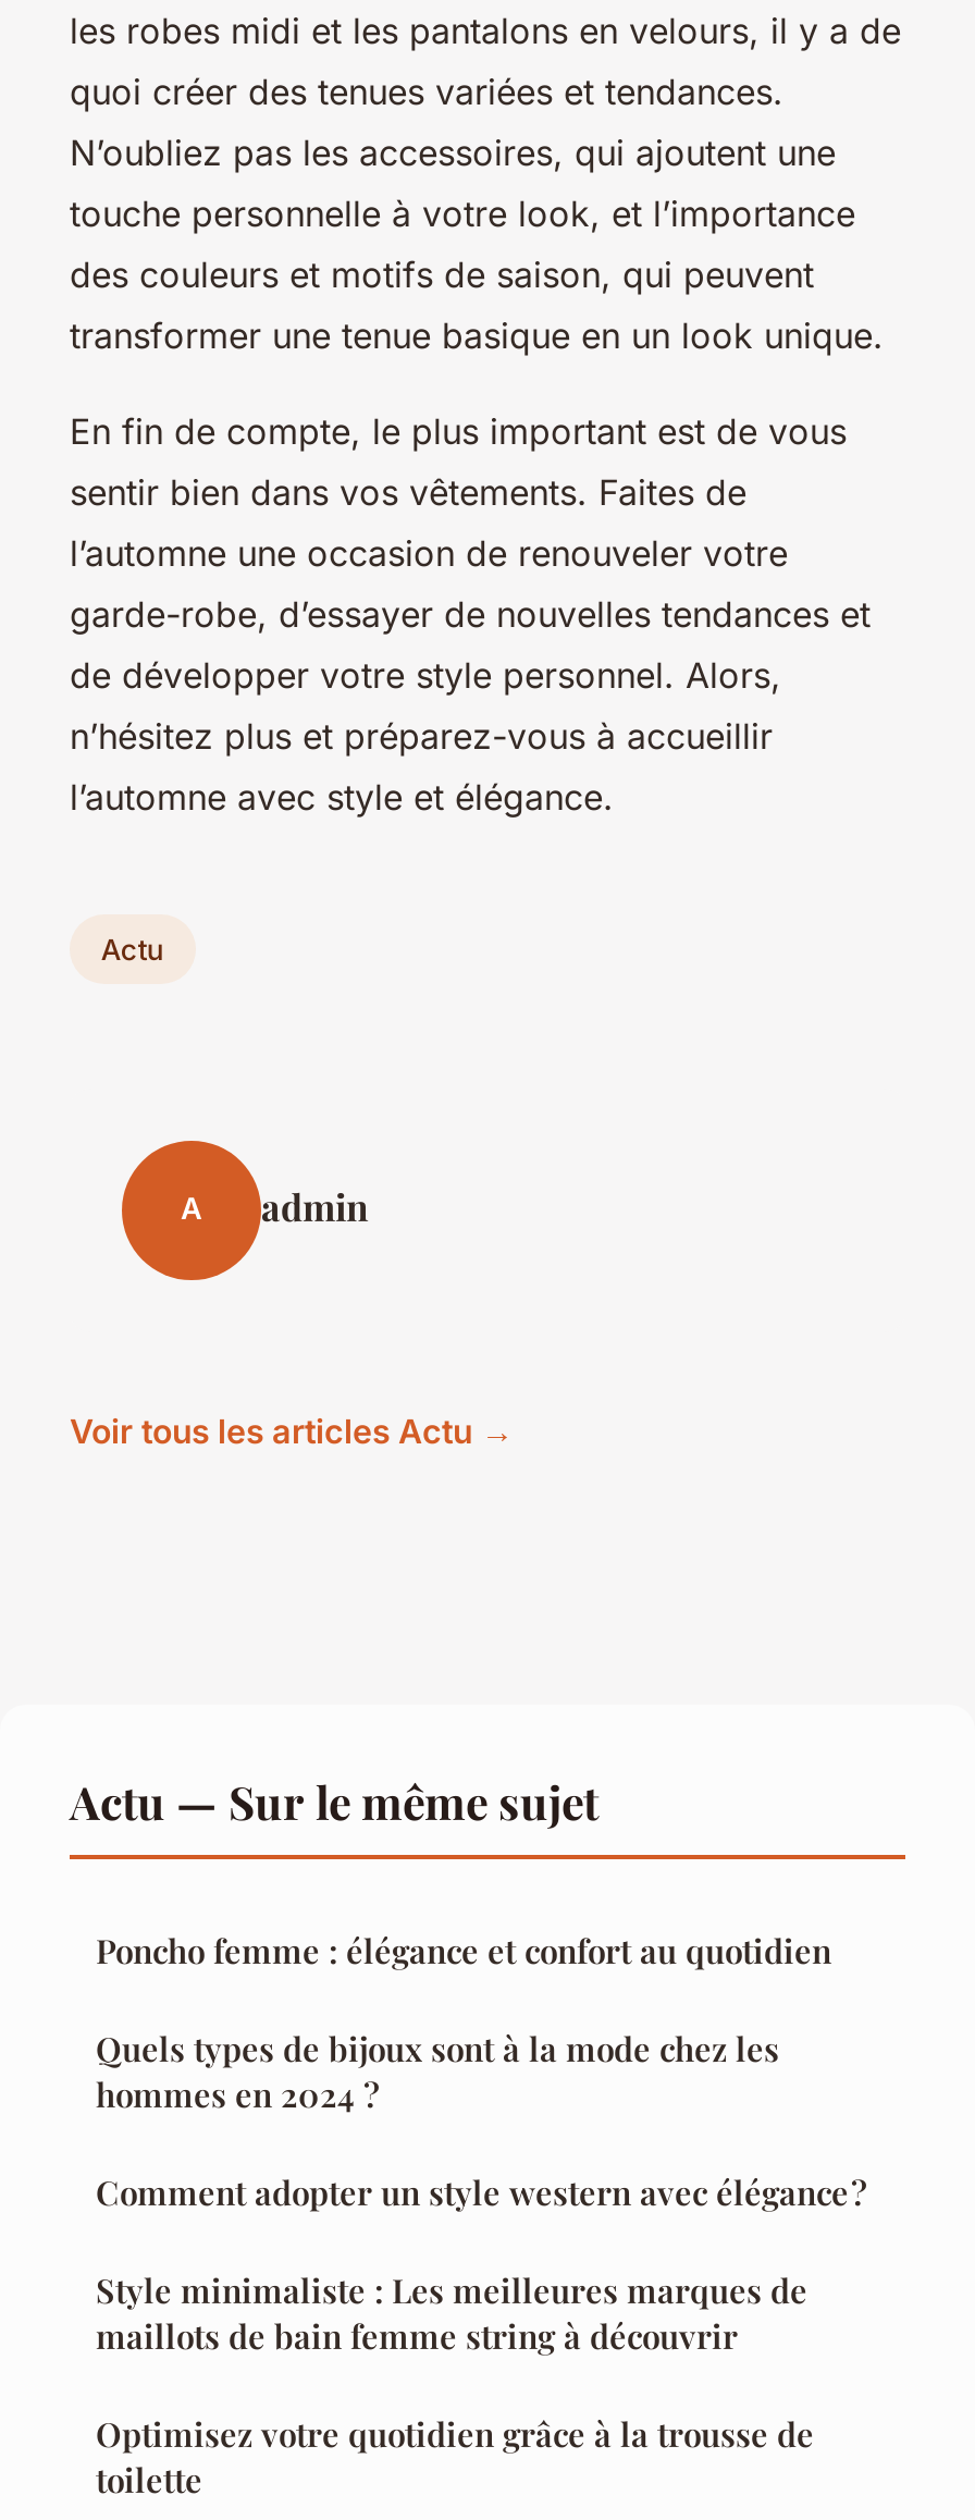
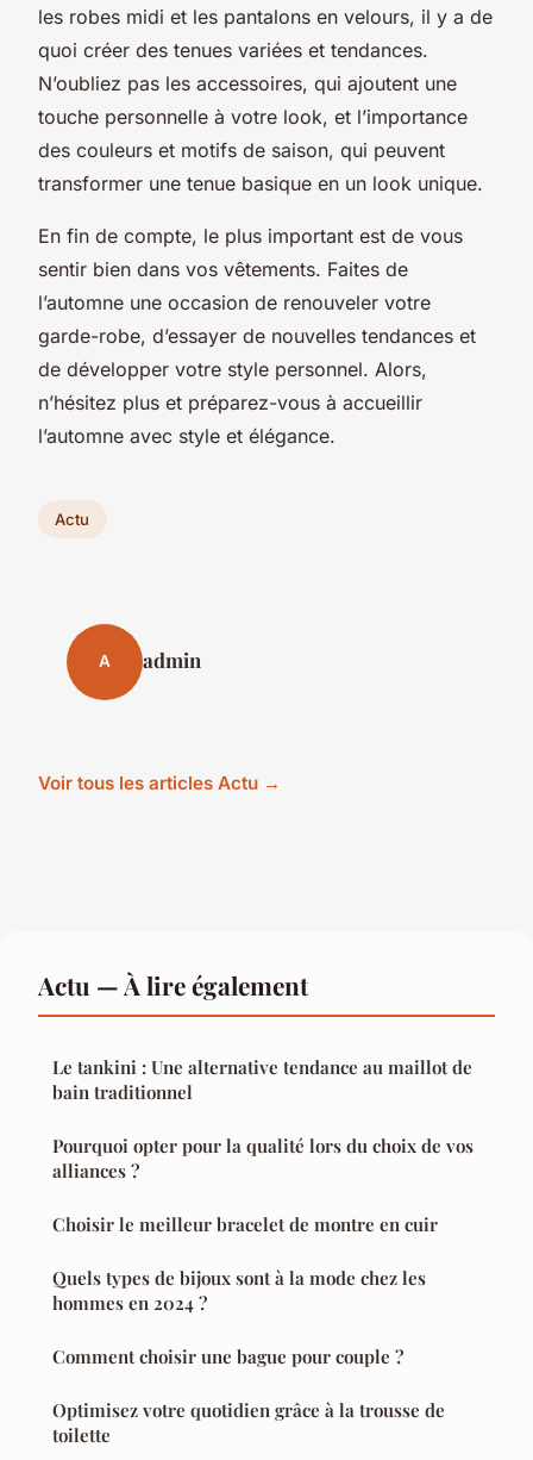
- Actu — Sur le même sujet
- Poncho femme : élégance et confort au quotidien
+ Actu — À lire également
+ Le tankini : Une alternative tendance au maillot de
+ bain traditionnel
+ Pourquoi opter pour la qualité lors du choix de vos
+ alliances ?
+ Choisir le meilleur bracelet de montre en cuir

moved down: Quels types de bijoux sont à la mode chez les | hommes en 2024 ?

- Comment adopter un style western avec élégance ?
- Style minimaliste : Les meilleures marques de
- maillots de bain femme string à découvrir
+ Comment choisir une bague pour couple ?
